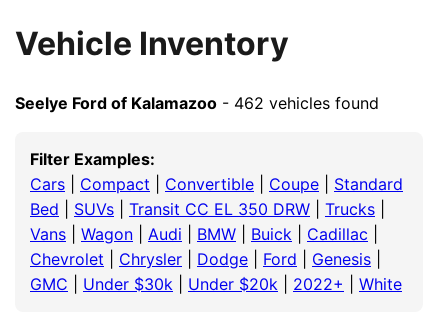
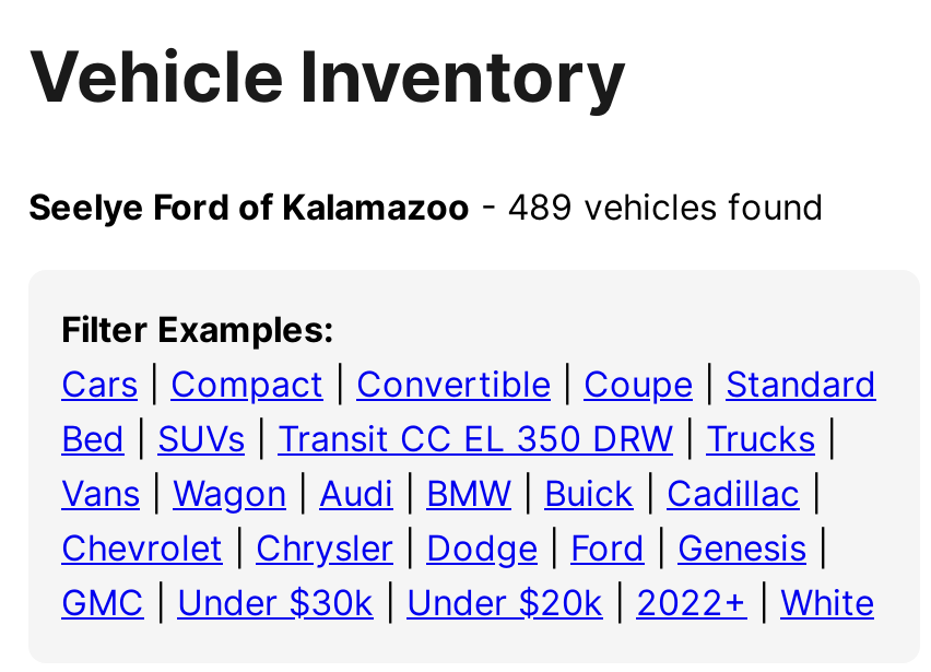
- Seelye Ford of Kalamazoo - 462 vehicles found
+ Seelye Ford of Kalamazoo - 489 vehicles found
